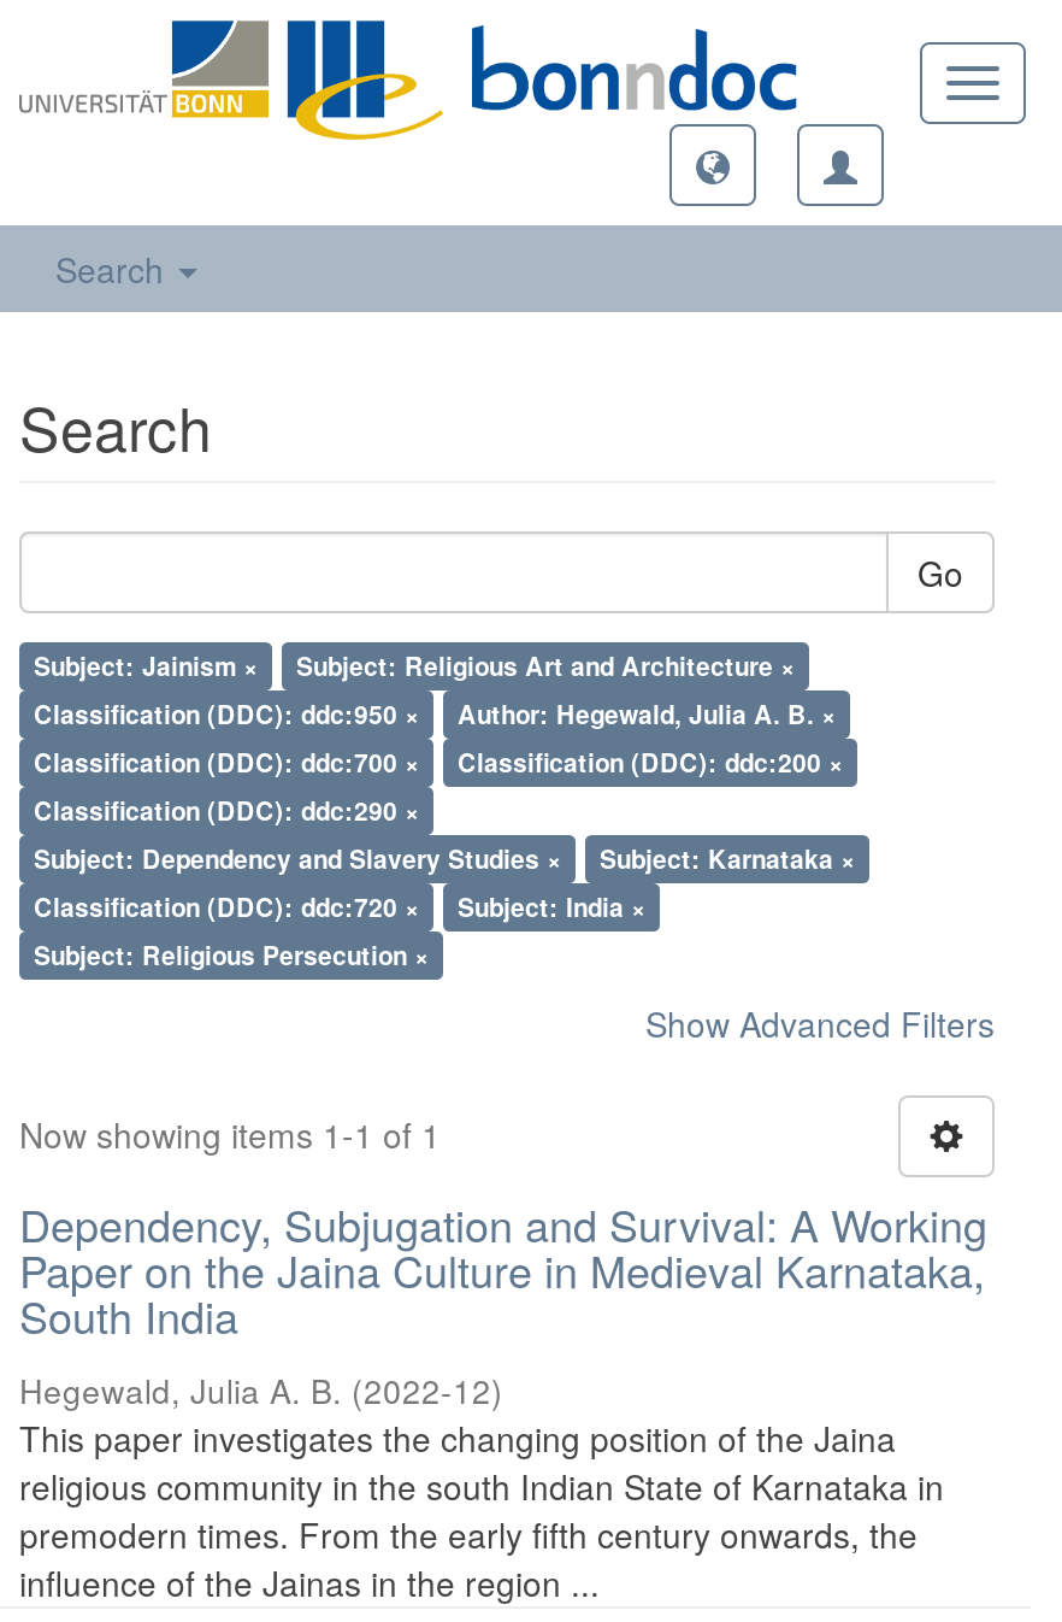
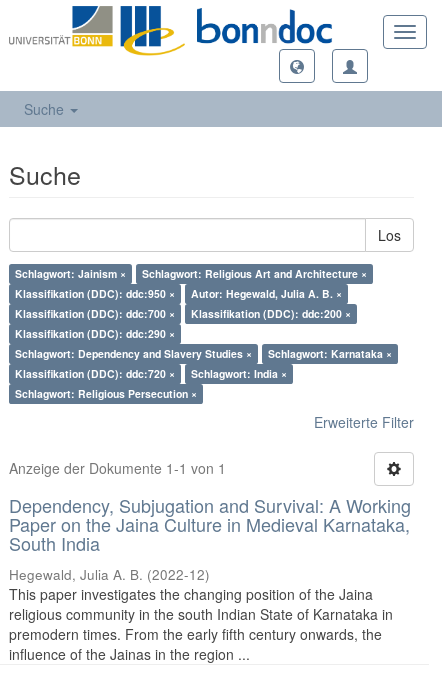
- Search
+ Suche

- Search
+ Suche

- Go
+ Los

- Subject: Jainism ×
- Subject: Religious Art and Architecture ×
- Classification (DDC): ddc:950 ×
- Author: Hegewald, Julia A. B. ×
- Classification (DDC): ddc:700 ×
- Classification (DDC): ddc:200 ×
- Classification (DDC): ddc:290 ×
- Subject: Dependency and Slavery Studies ×
- Subject: Karnataka ×
- Classification (DDC): ddc:720 ×
- Subject: India ×
- Subject: Religious Persecution ×
+ Schlagwort: Jainism ×
+ Schlagwort: Religious Art and Architecture ×
+ Klassifikation (DDC): ddc:950 ×
+ Autor: Hegewald, Julia A. B. ×
+ Klassifikation (DDC): ddc:700 ×
+ Klassifikation (DDC): ddc:200 ×
+ Klassifikation (DDC): ddc:290 ×
+ Schlagwort: Dependency and Slavery Studies ×
+ Schlagwort: Karnataka ×
+ Klassifikation (DDC): ddc:720 ×
+ Schlagwort: India ×
+ Schlagwort: Religious Persecution ×

- Show Advanced Filters
+ Erweiterte Filter

- Now showing items 1-1 of 1
+ Anzeige der Dokumente 1-1 von 1
